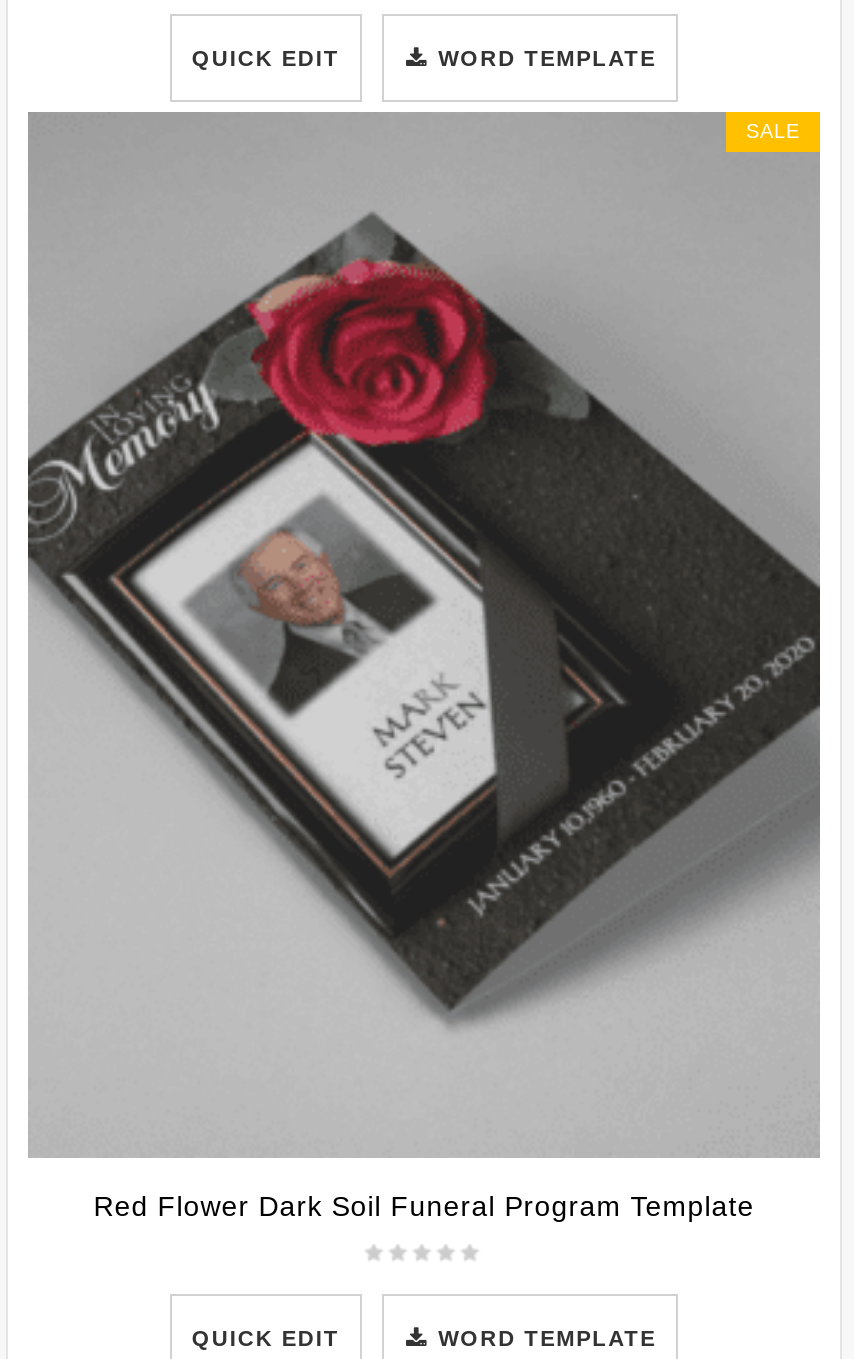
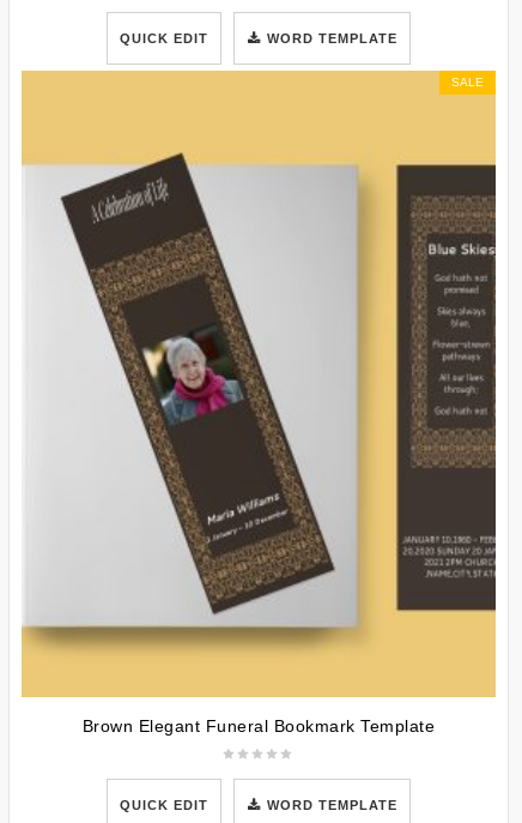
- [image]
- Red Flower Dark Soil Funeral Program Template
+ [image]
+ Brown Elegant Funeral Bookmark Template
